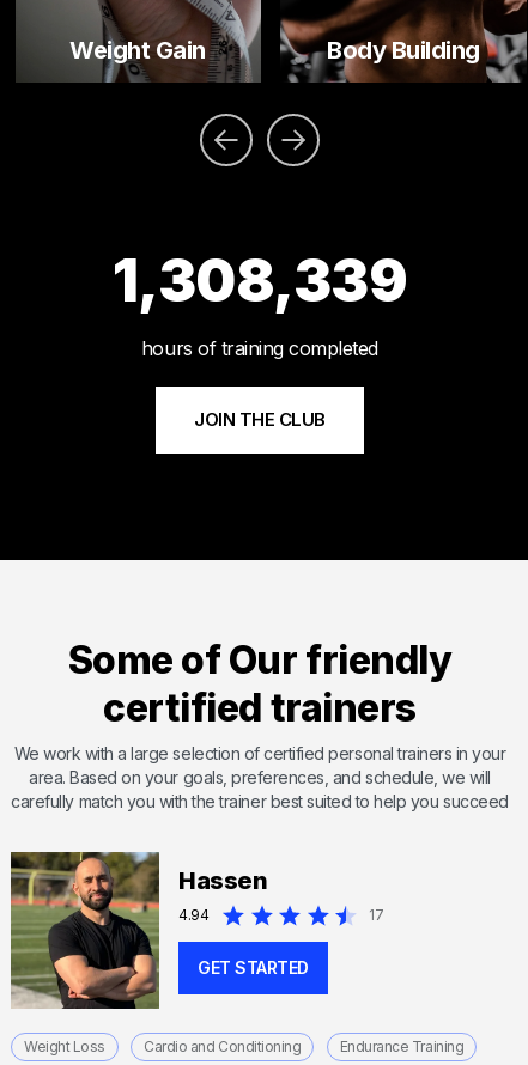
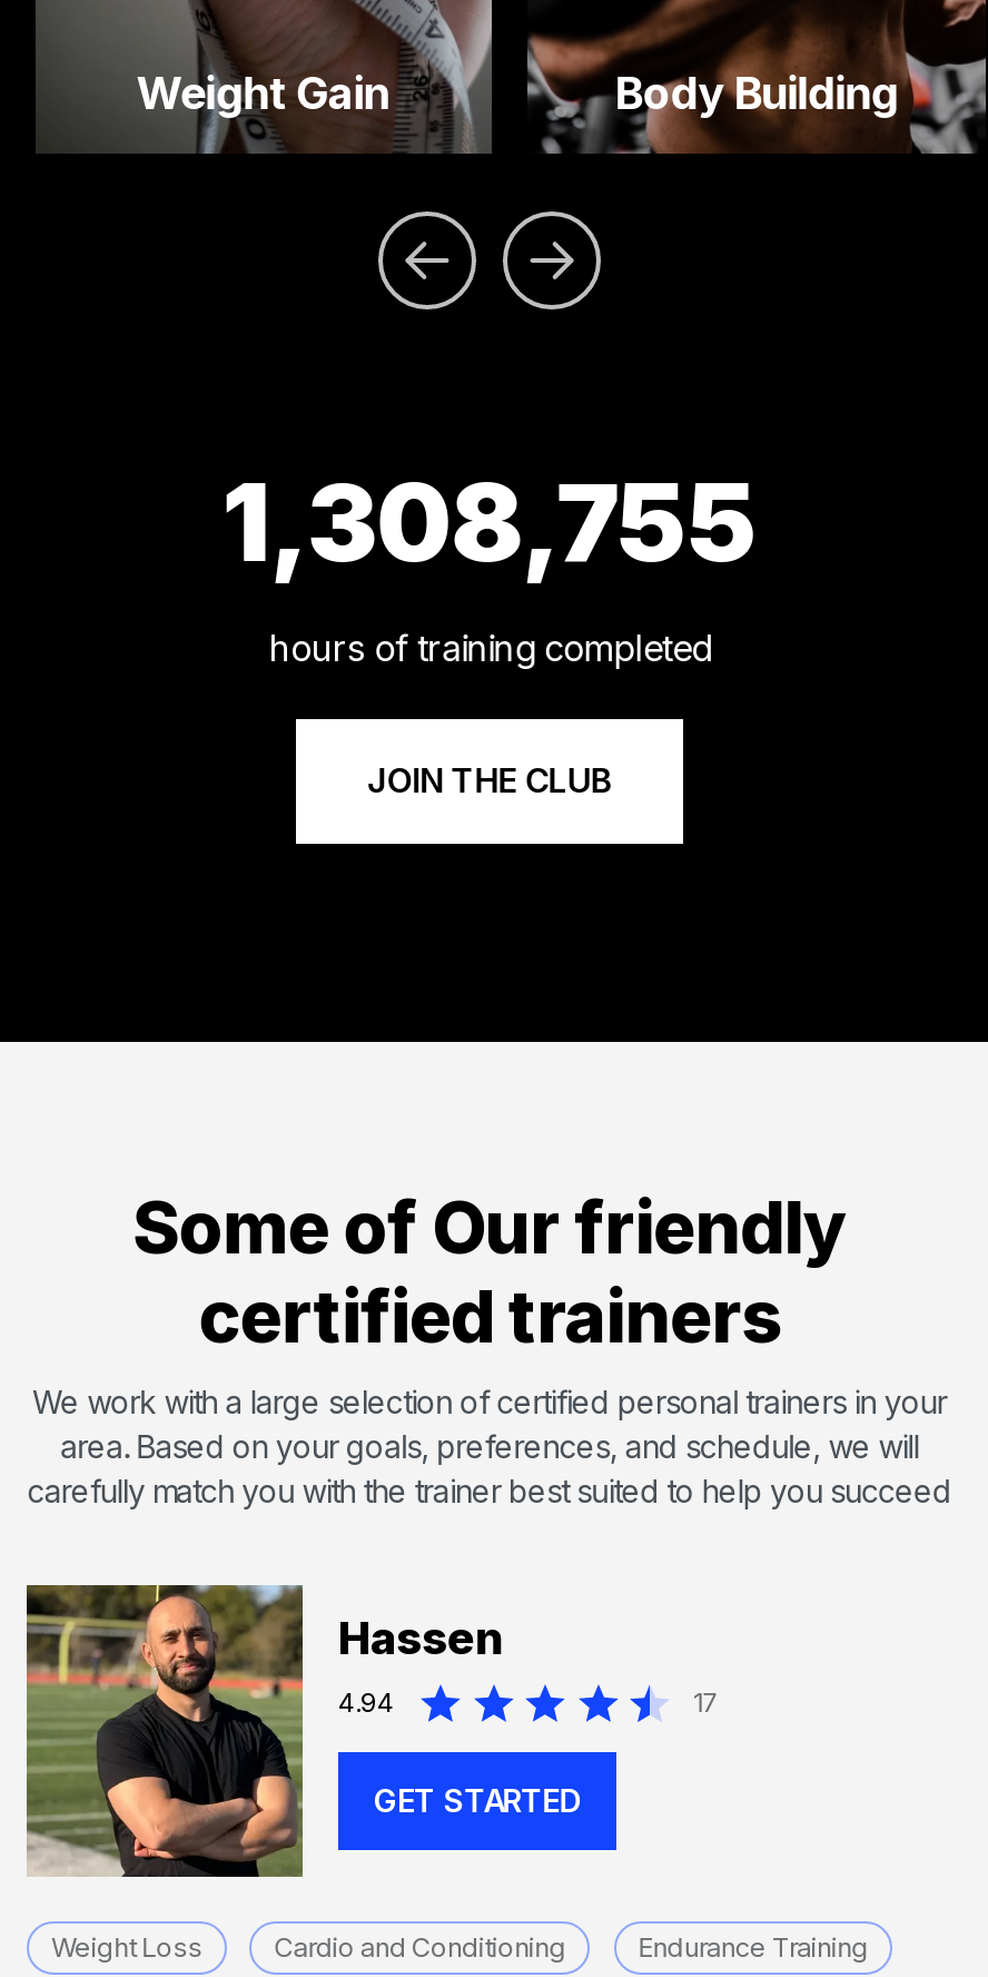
- 1,308,339
+ 1,308,755
